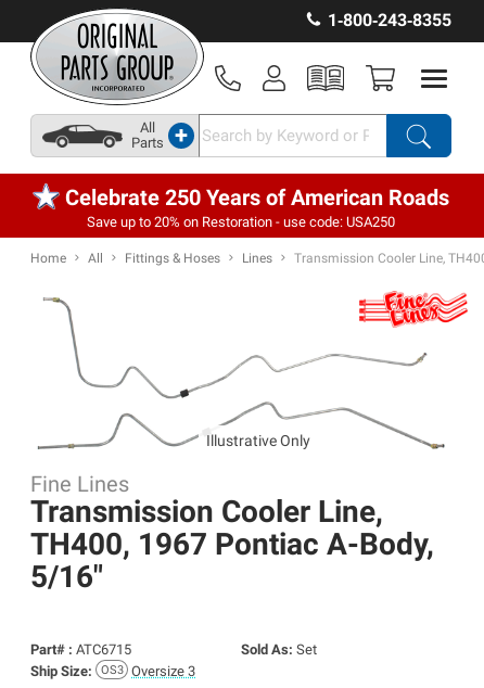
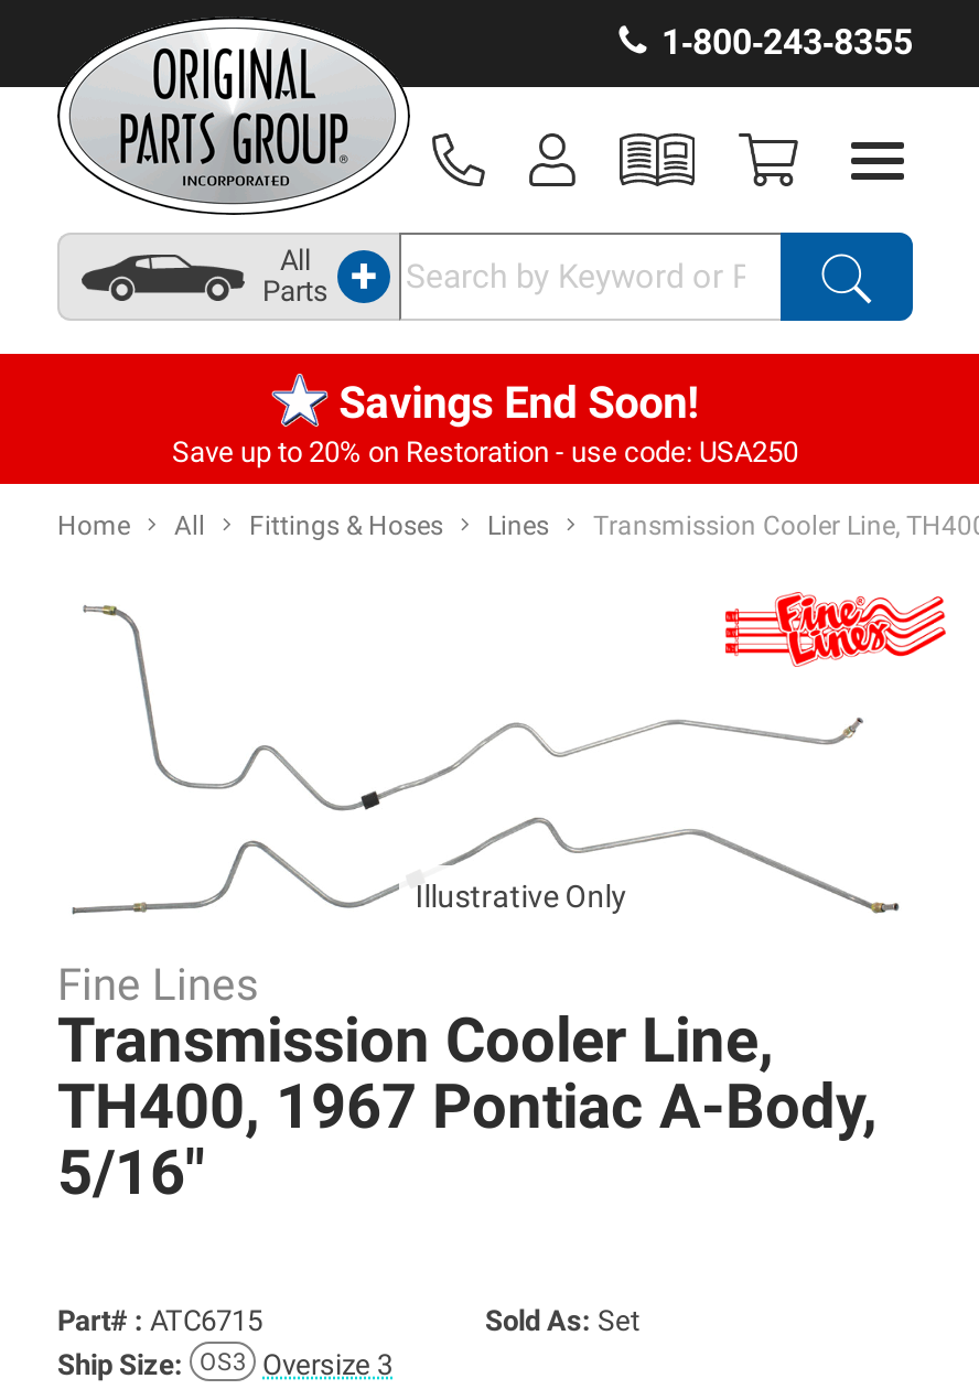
- Celebrate 250 Years of American Roads
+ Savings End Soon!
